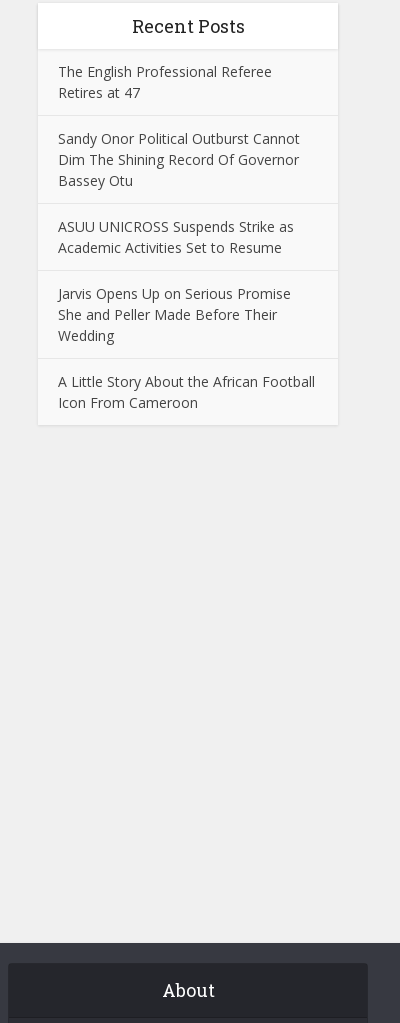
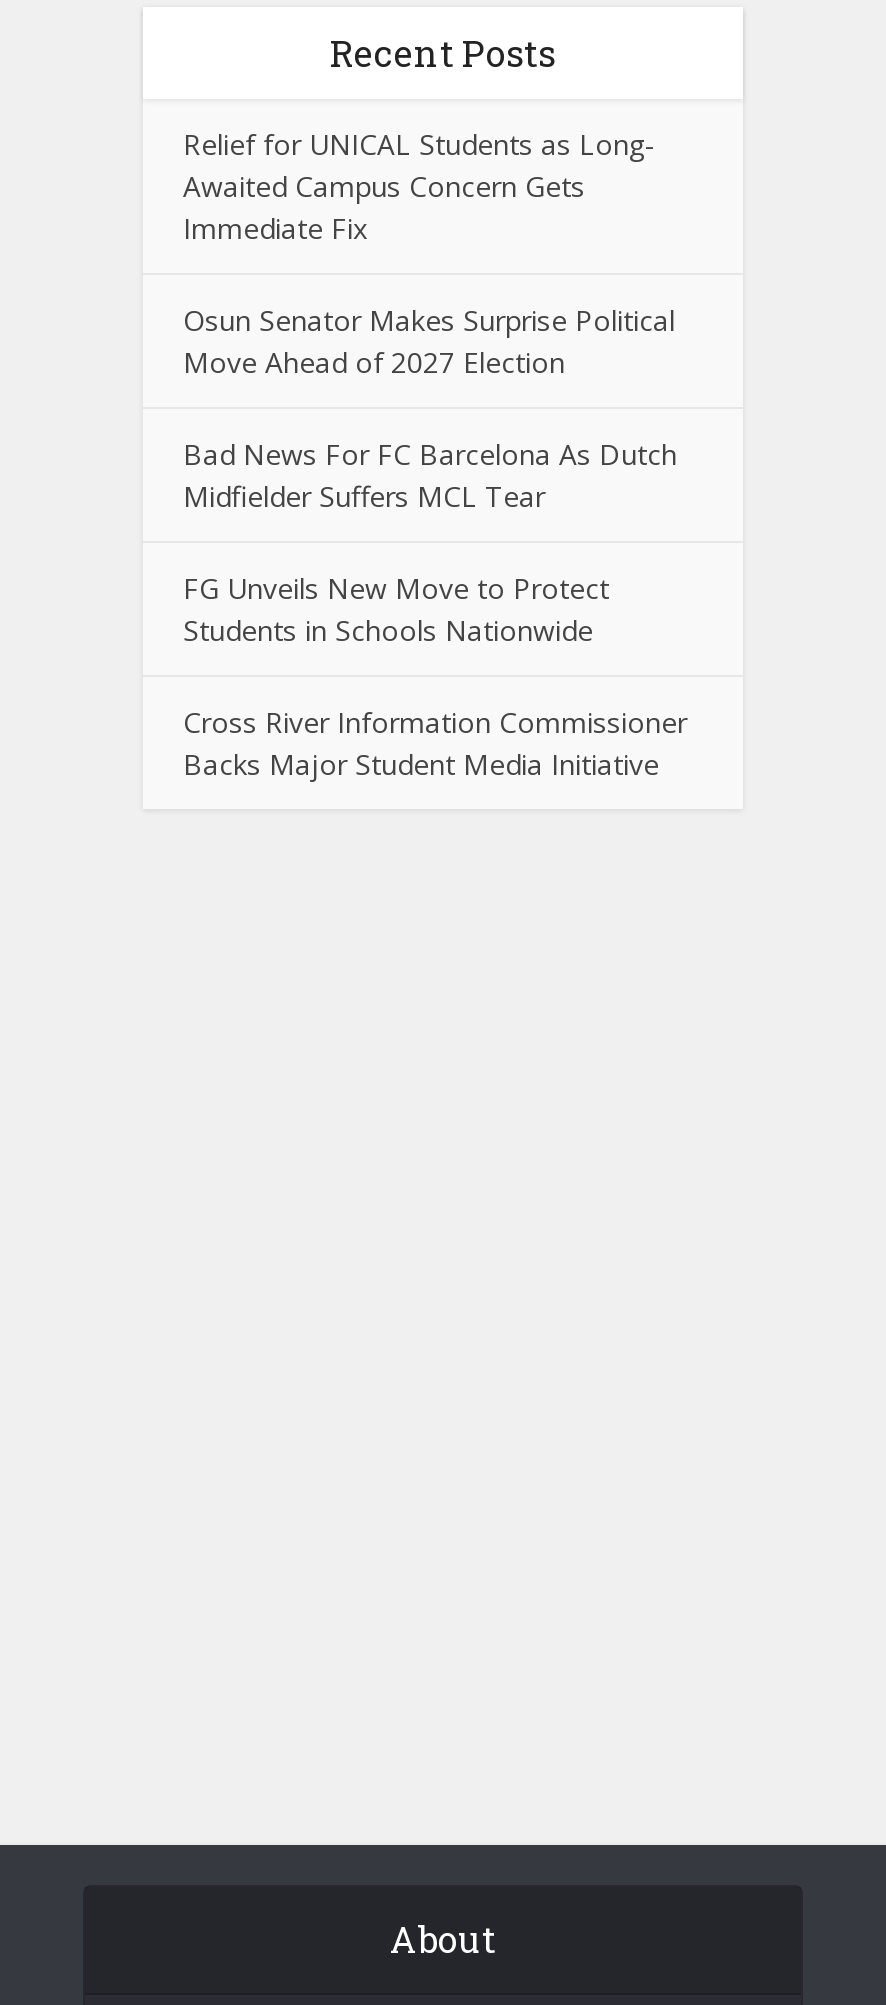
- The English Professional Referee
- Retires at 47
+ Relief for UNICAL Students as Long-
+ Awaited Campus Concern Gets
+ Immediate Fix

- Sandy Onor Political Outburst Cannot
- Dim The Shining Record Of Governor
- Bassey Otu
+ Osun Senator Makes Surprise Political
+ Move Ahead of 2027 Election

- ASUU UNICROSS Suspends Strike as
- Academic Activities Set to Resume
+ Bad News For FC Barcelona As Dutch
+ Midfielder Suffers MCL Tear

- Jarvis Opens Up on Serious Promise
- She and Peller Made Before Their
- Wedding
+ FG Unveils New Move to Protect
+ Students in Schools Nationwide

- A Little Story About the African Football
- Icon From Cameroon
+ Cross River Information Commissioner
+ Backs Major Student Media Initiative
